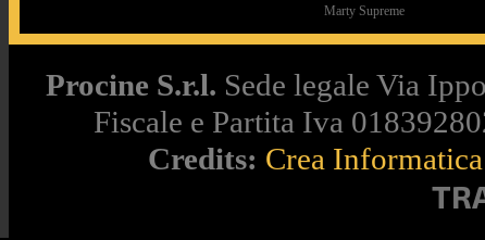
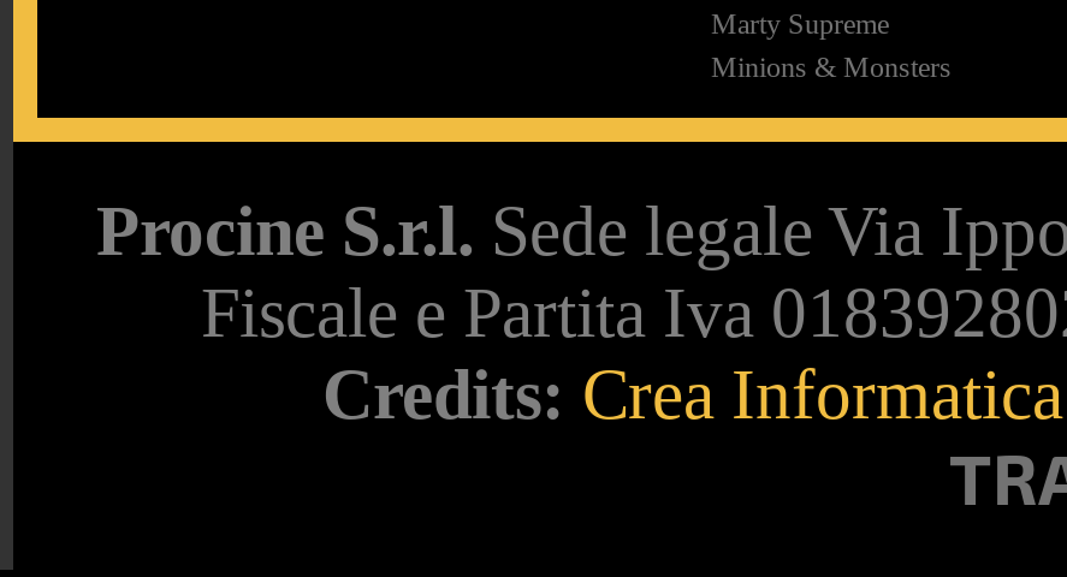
+ Minions & Monsters
